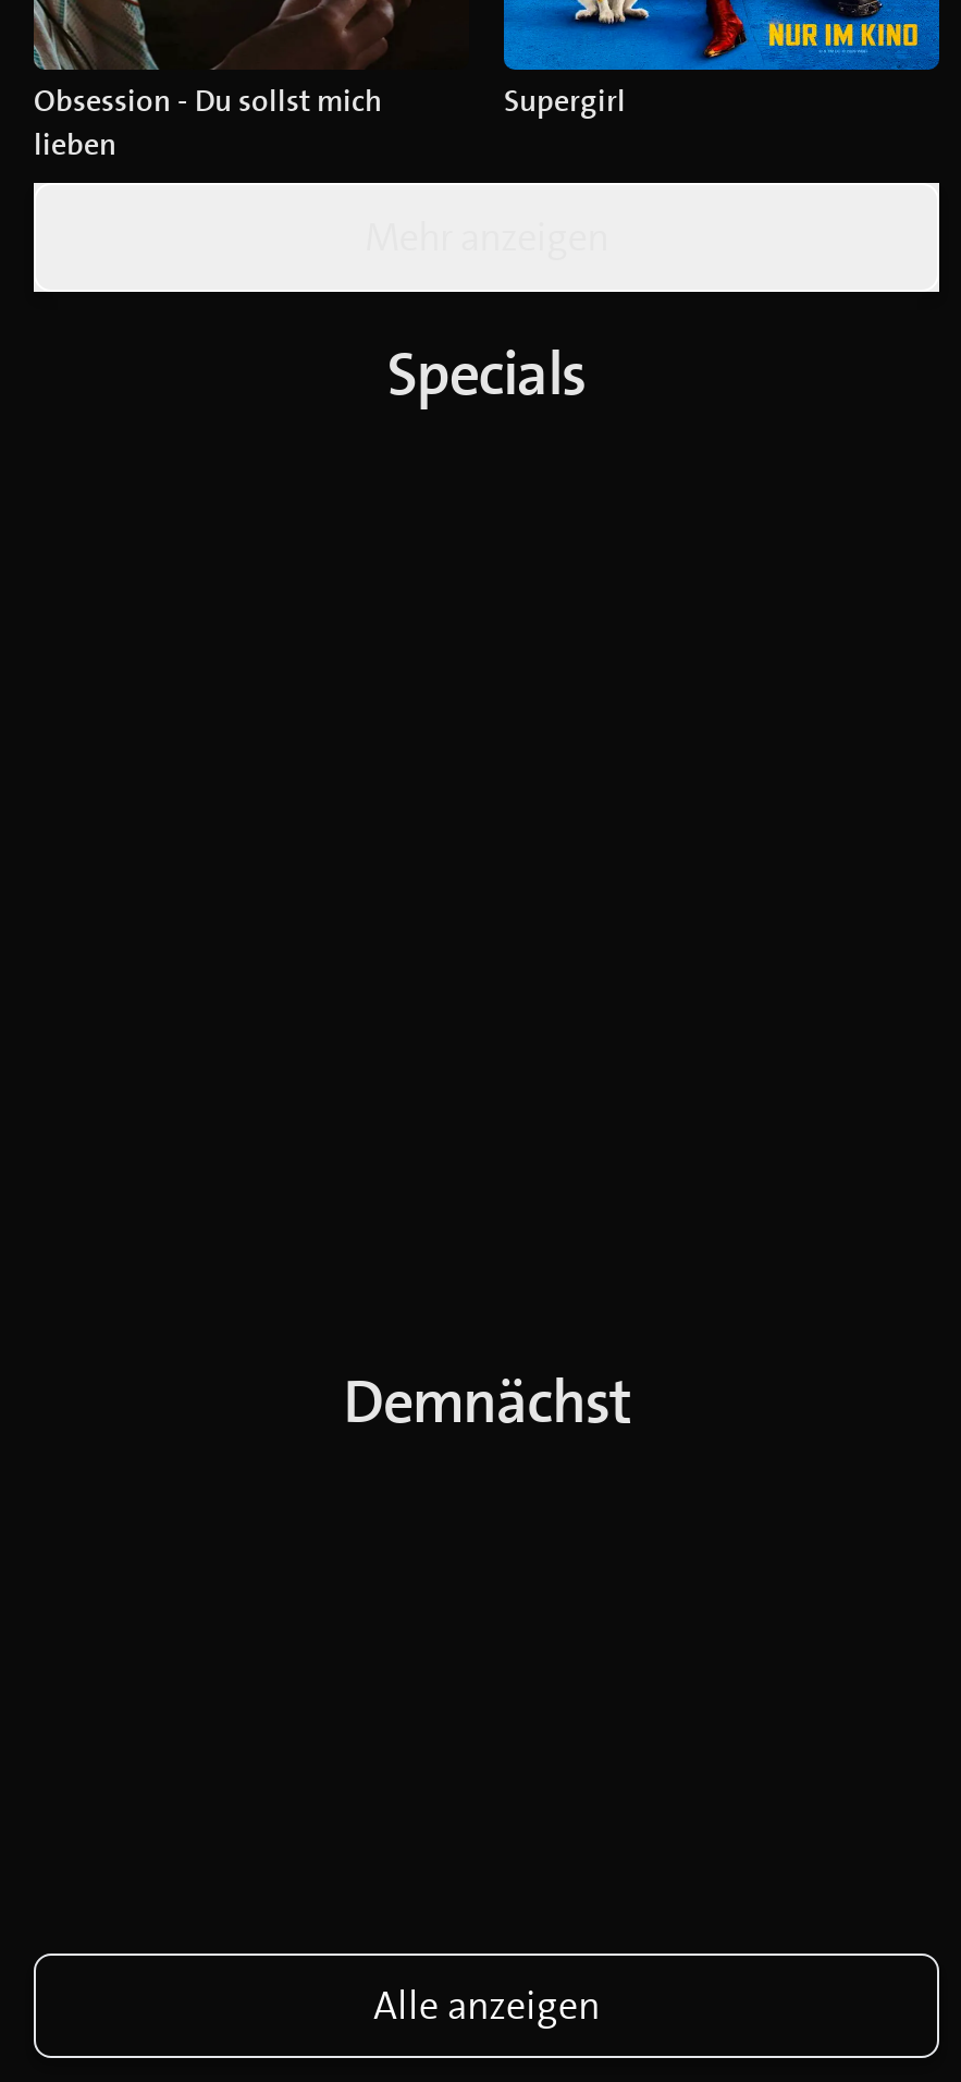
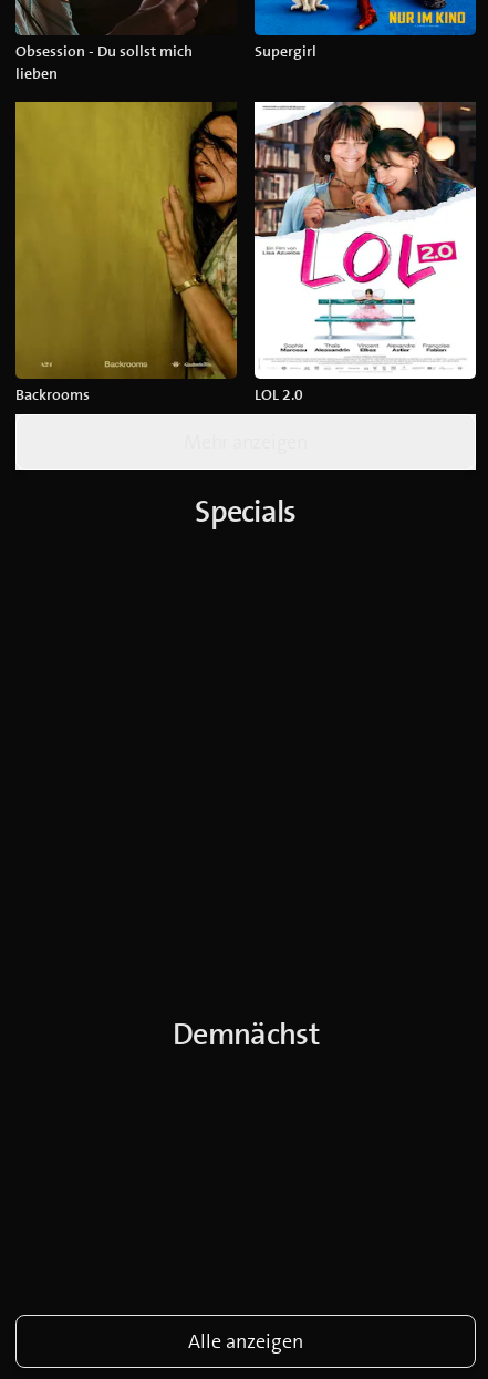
+ [image]
+ Backrooms
+ LOL 2.0

+ [image]
